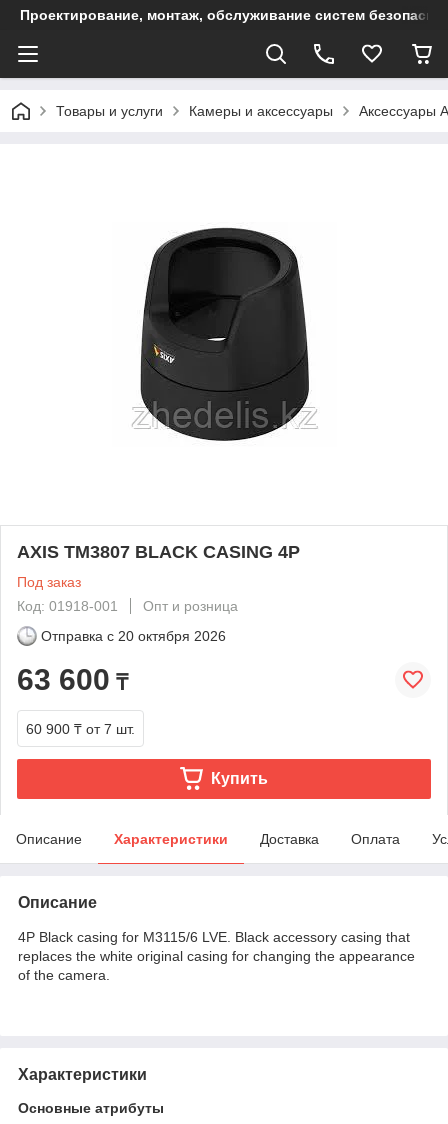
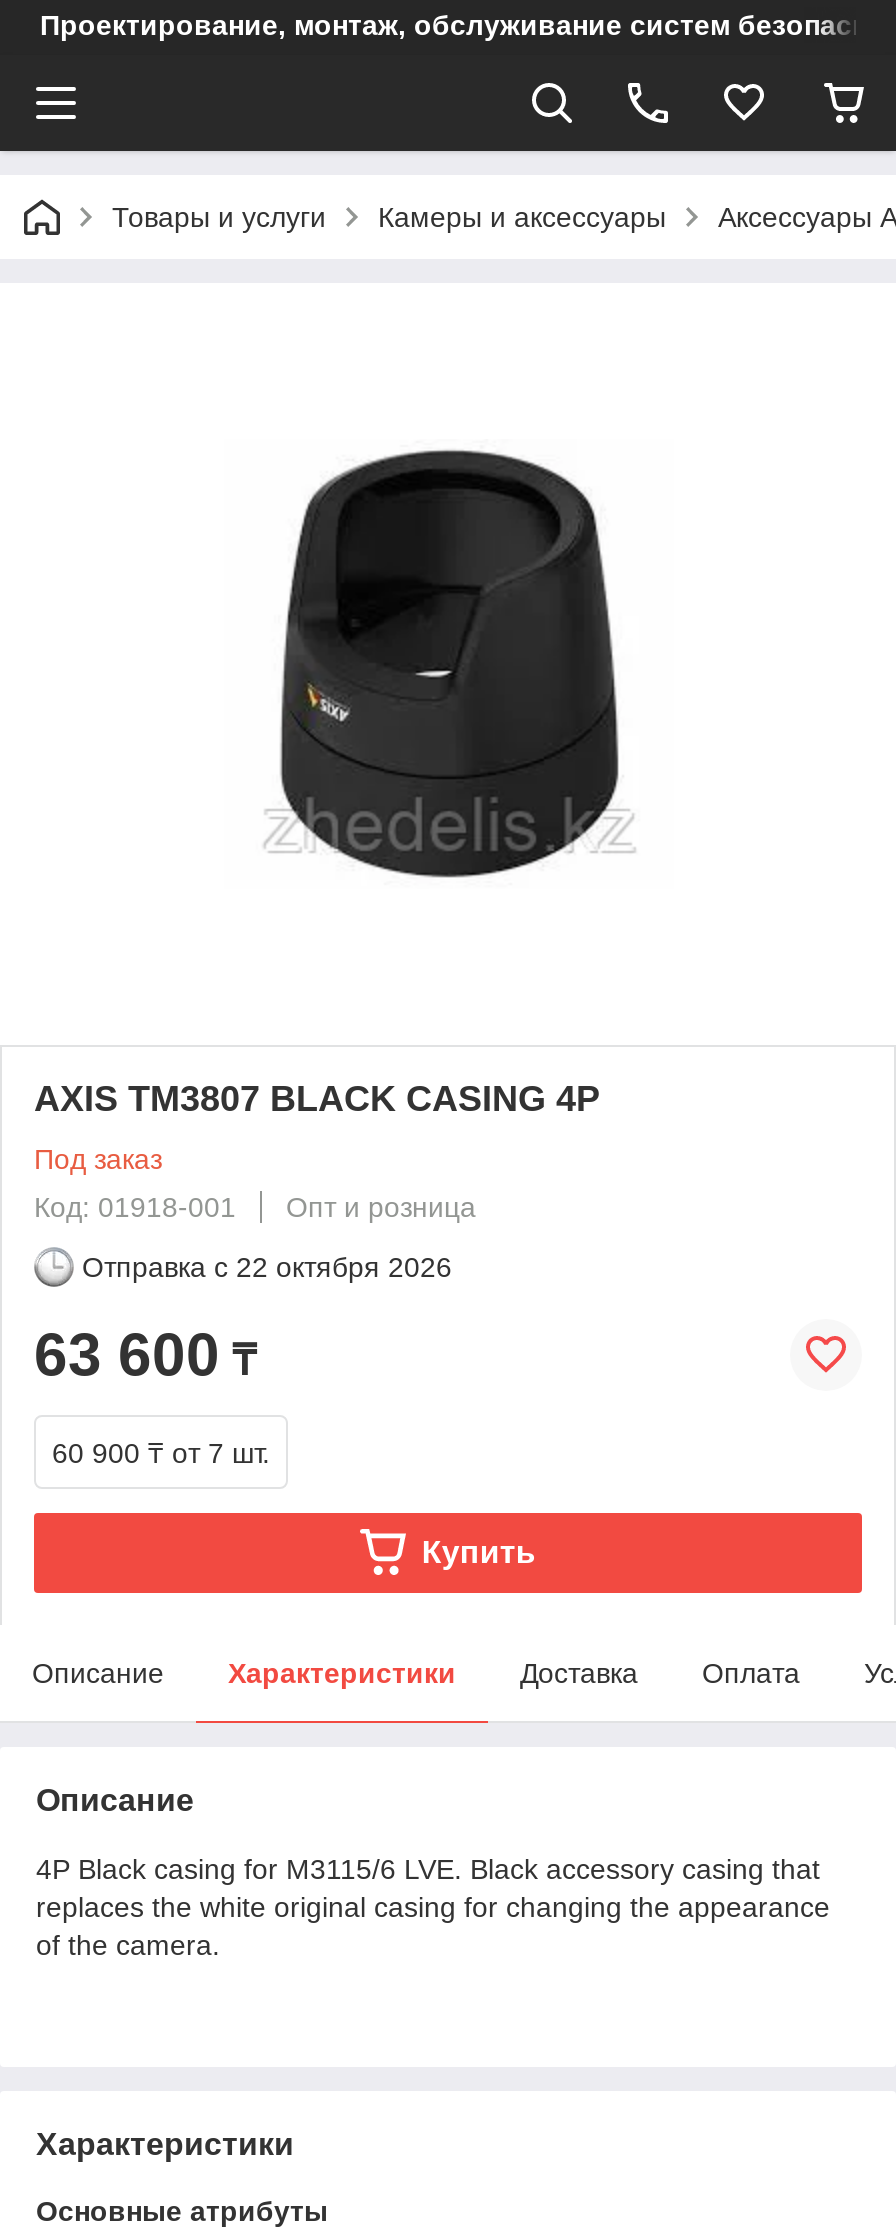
- Отправка с 20 октября 2026
+ Отправка с 22 октября 2026
